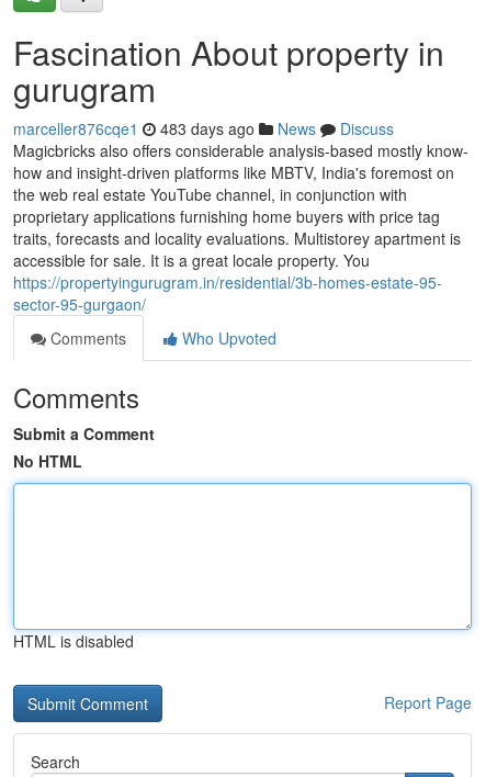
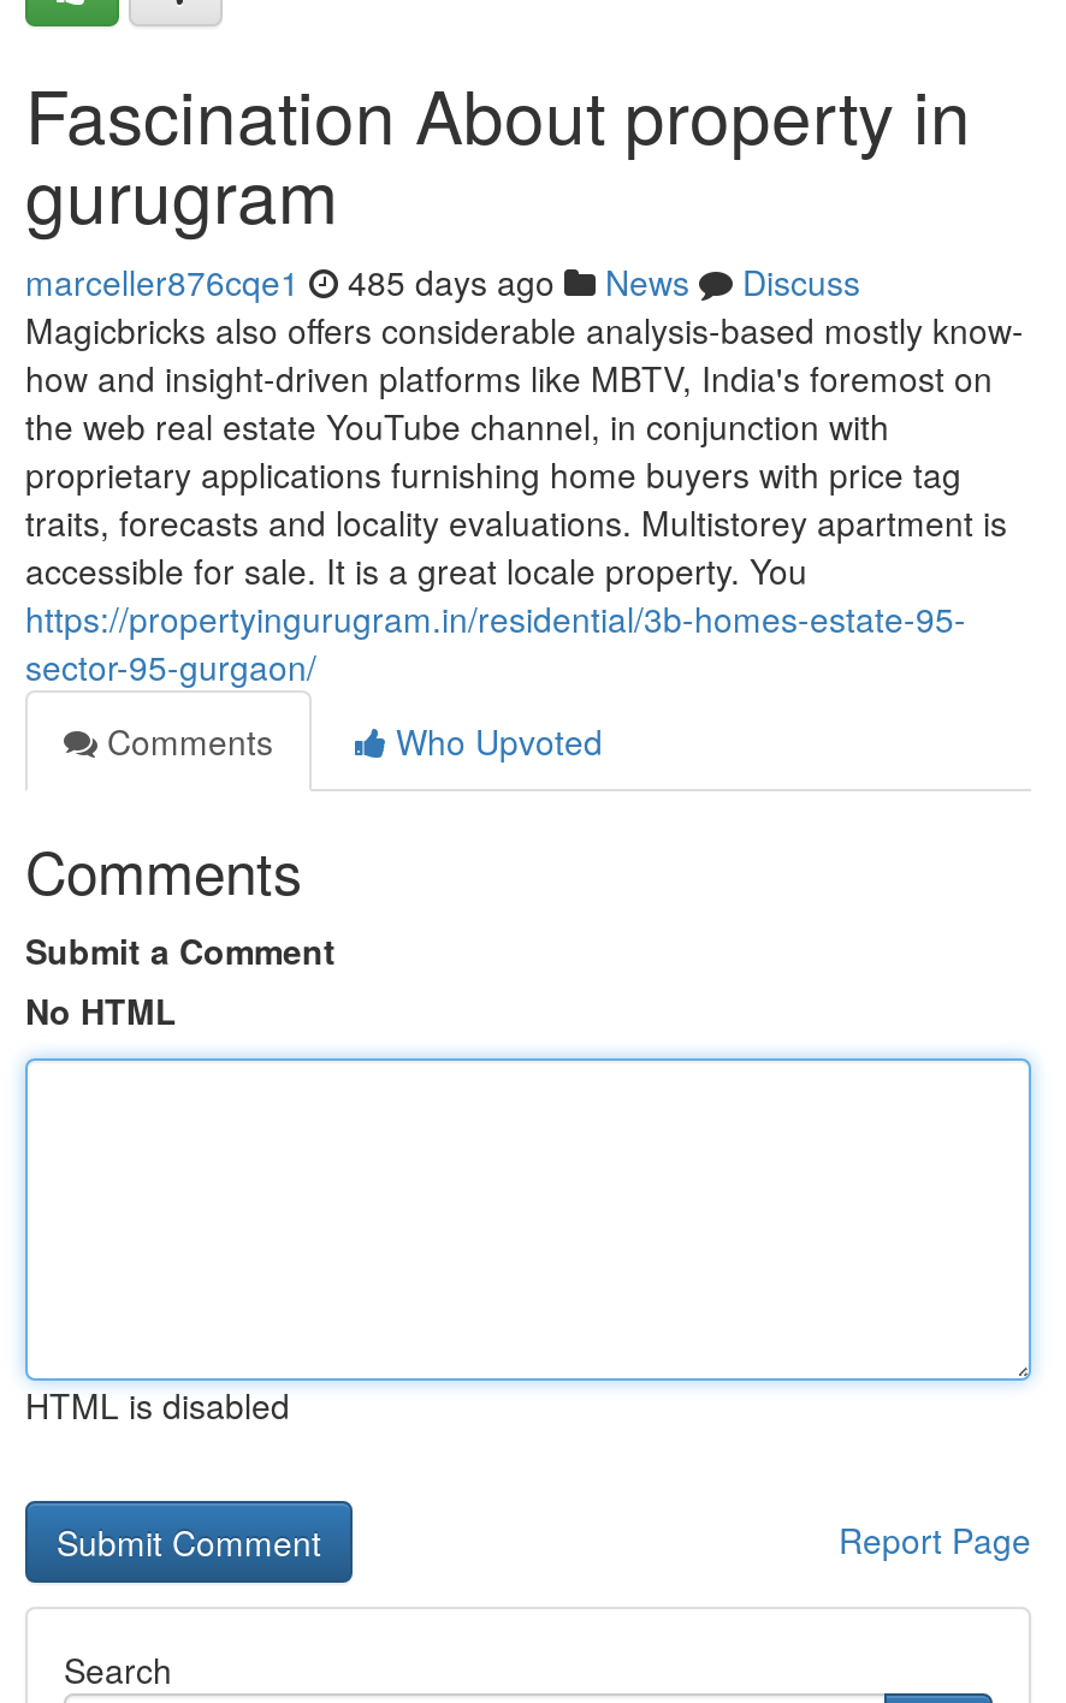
- marceller876cqe1 483 days ago News Discuss
+ marceller876cqe1 485 days ago News Discuss
